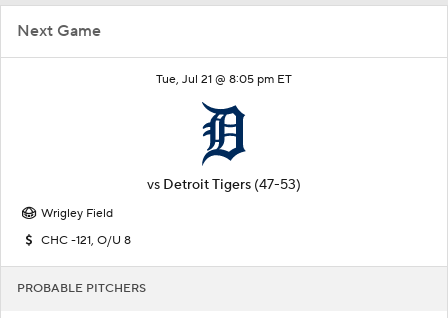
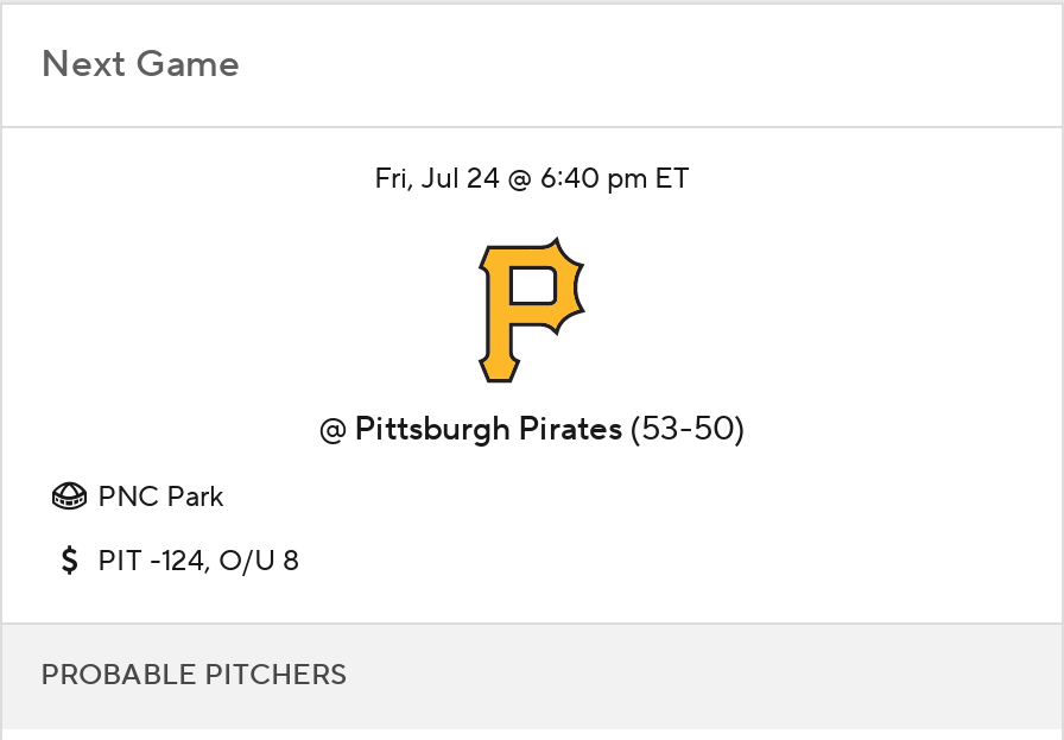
- Tue, Jul 21 @ 8:05 pm ET
+ Fri, Jul 24 @ 6:40 pm ET

- [image]
- vs Detroit Tigers (47-53)
+ [image]
+ @ Pittsburgh Pirates (53-50)

- Wrigley Field
+ PNC Park

- CHC -121, O/U 8
+ PIT -124, O/U 8
